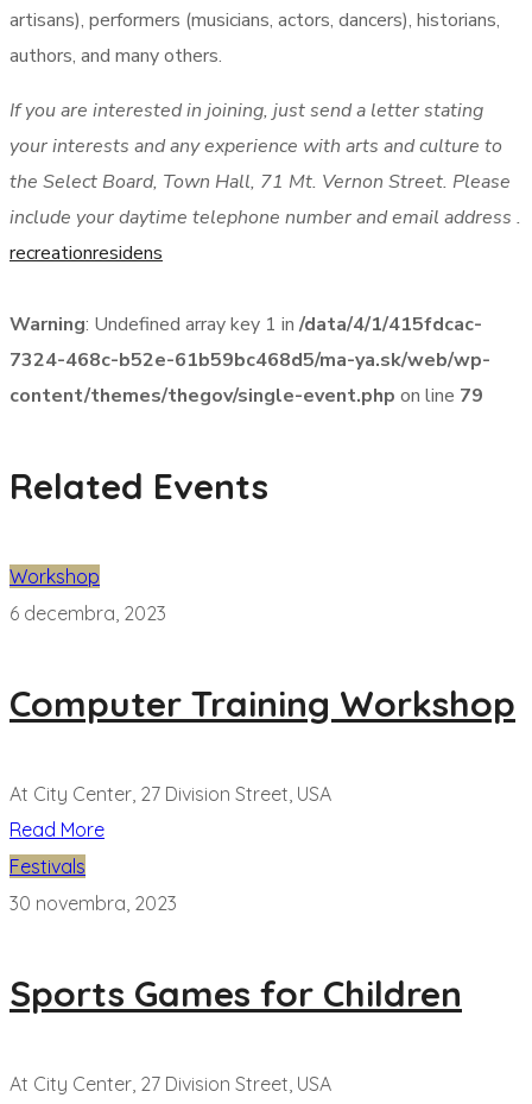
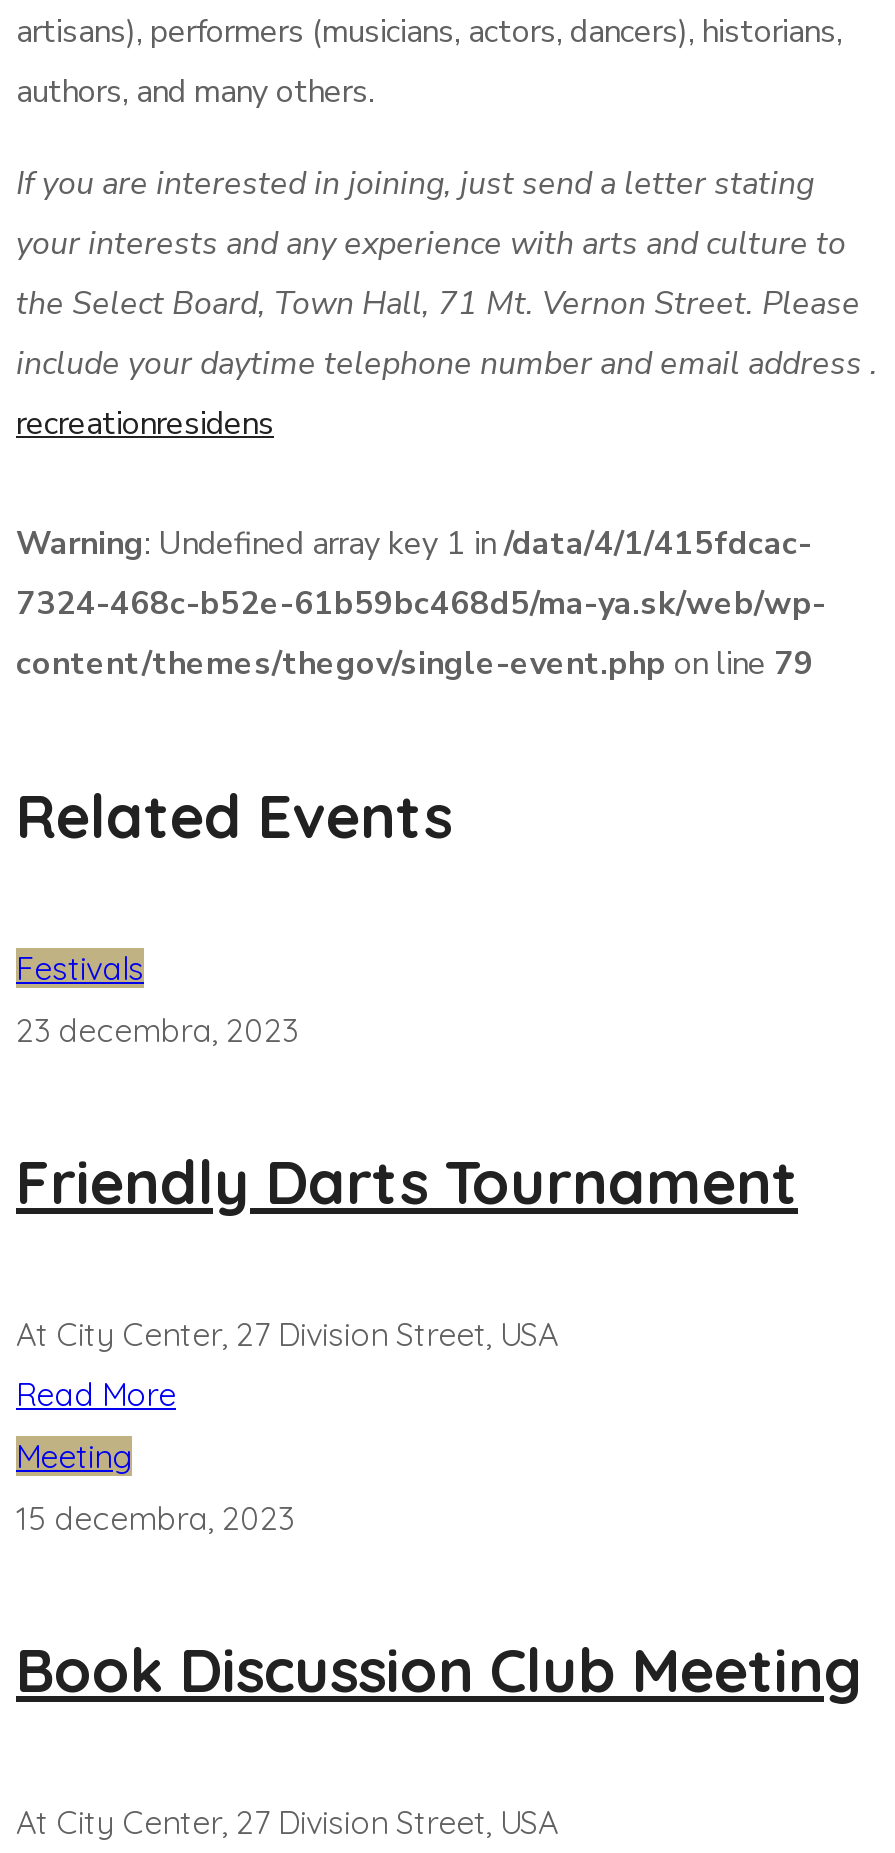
- Workshop

- 6 decembra, 2023
+ 23 decembra, 2023

- Computer Training Workshop
+ Friendly Darts Tournament

+ Meeting

moved up: Festivals

- 30 novembra, 2023
+ 15 decembra, 2023

- Sports Games for Children
+ Book Discussion Club Meeting
